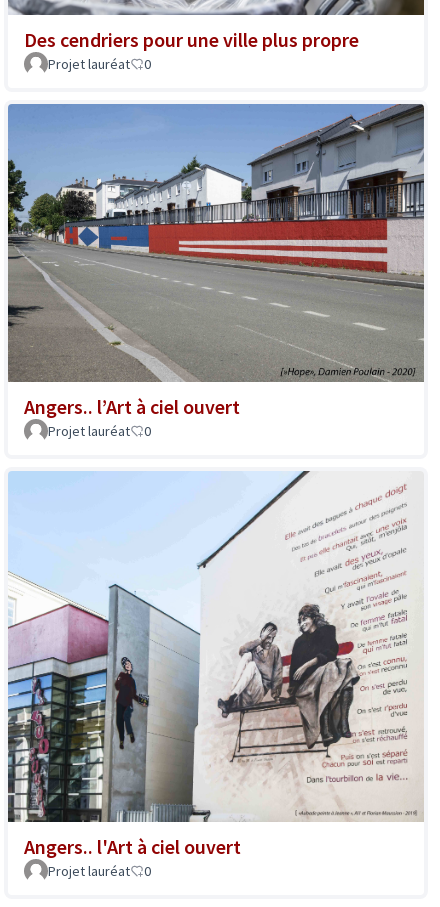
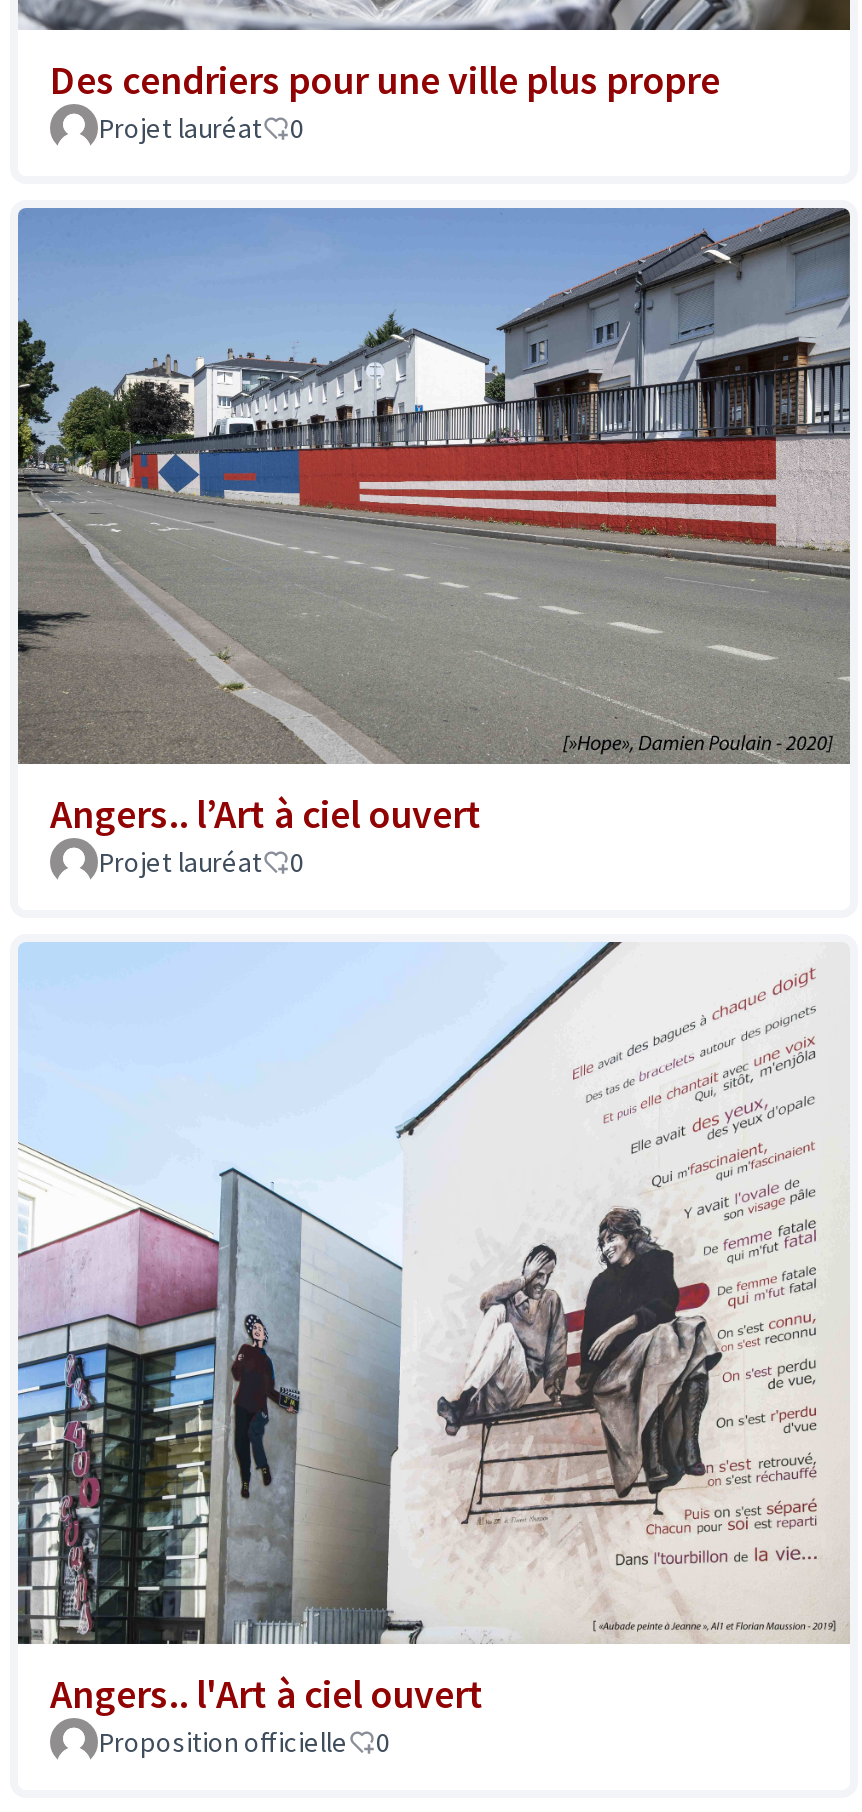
- Projet lauréat
+ Proposition officielle
